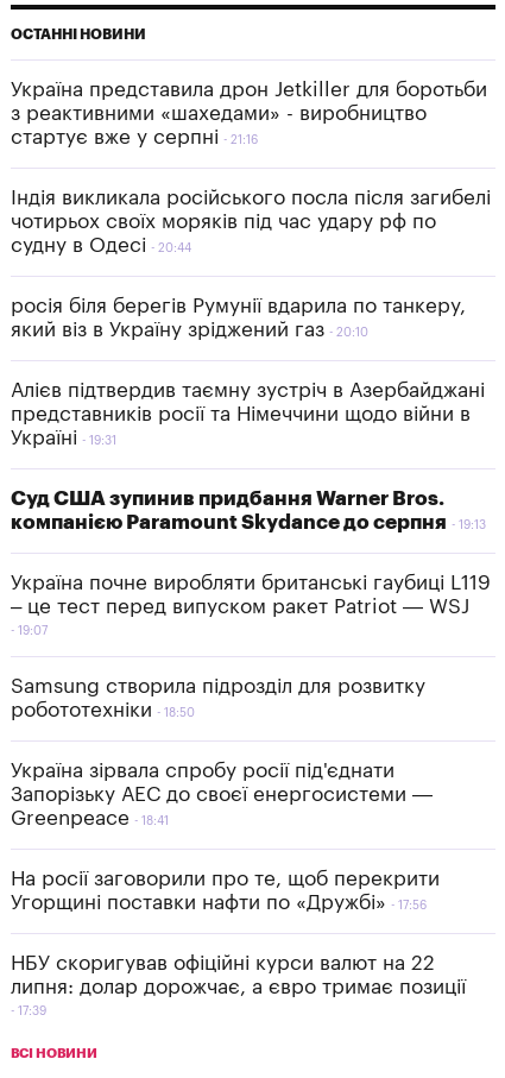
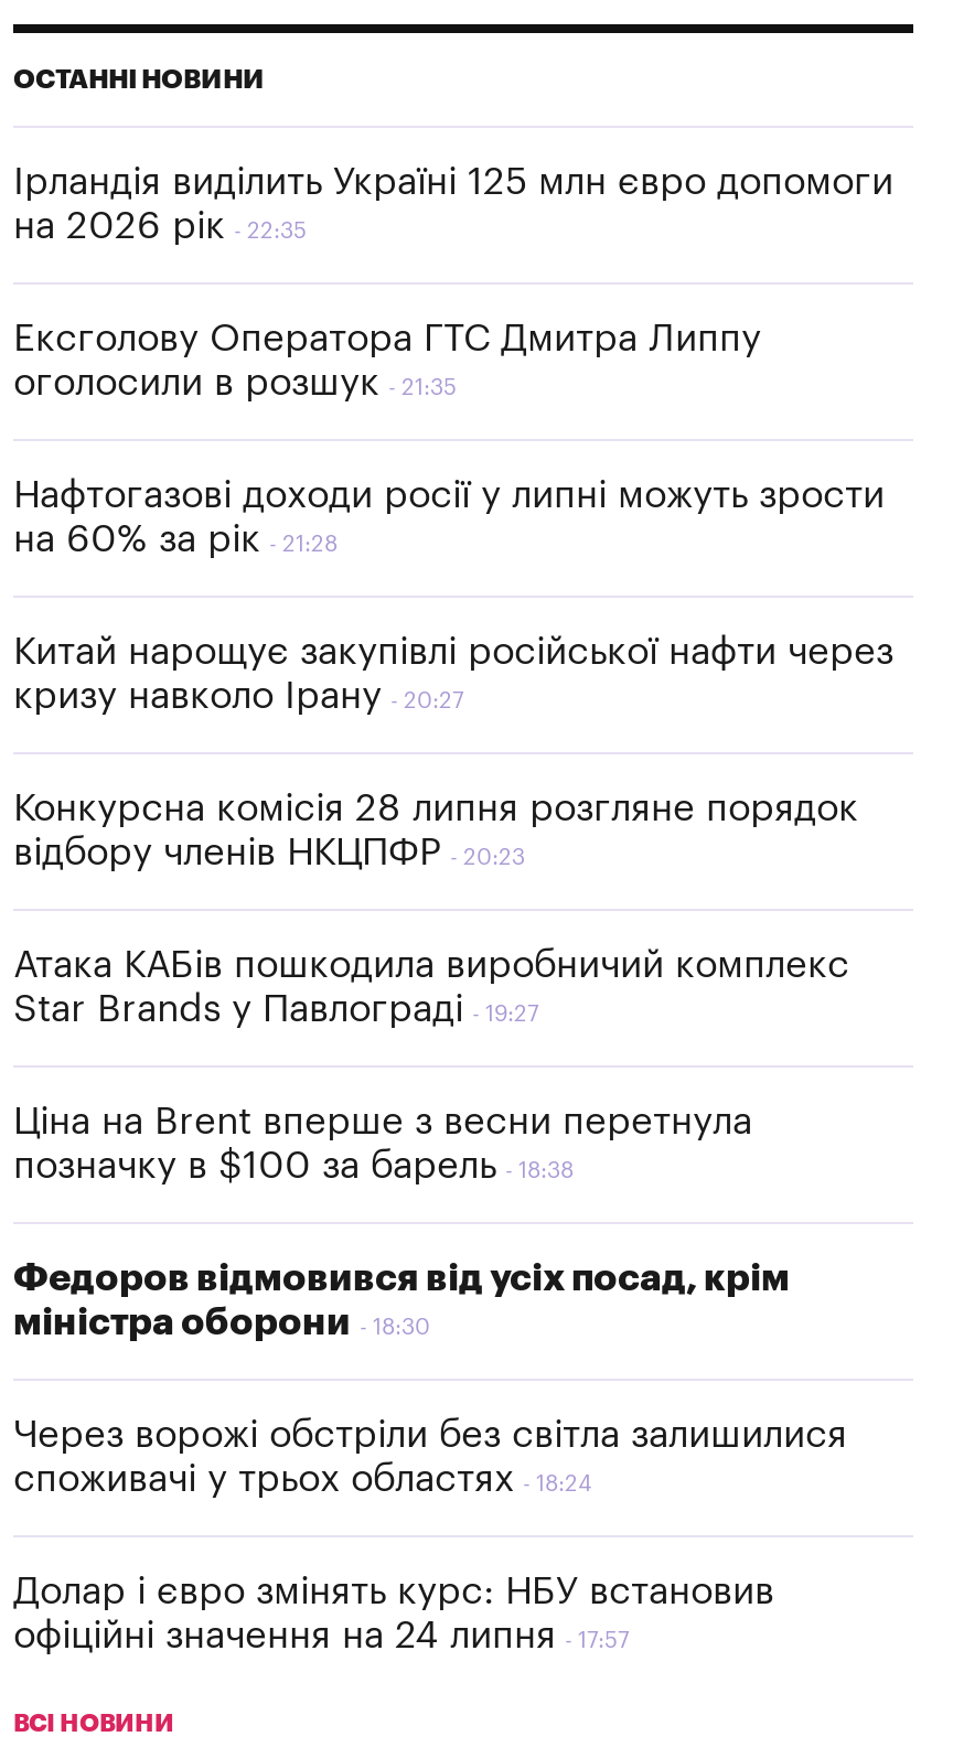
- Україна представила дрон Jetkiller для боротьби
- з реактивними «шахедами» - виробництво
- стартує вже у серпні
- 21:16
+ Ірландія виділить Україні 125 млн євро допомоги
+ на 2026 рік
+ 22:35

- Індія викликала російського посла після загибелі
- чотирьох своїх моряків під час удару рф по
- судну в Одесі
- 20:44
+ Ексголову Оператора ГТС Дмитра Липпу
+ оголосили в розшук
+ 21:35

- росія біля берегів Румунії вдарила по танкеру,
- який віз в Україну зріджений газ
- 20:10
+ Нафтогазові доходи росії у липні можуть зрости
+ на 60% за рік
+ 21:28

- Алієв підтвердив таємну зустріч в Азербайджані
- представників росії та Німеччини щодо війни в
- Україні
- 19:31
+ Китай нарощує закупівлі російської нафти через
+ кризу навколо Ірану
+ 20:27

- Суд США зупинив придбання Warner Bros.
- компанією Paramount Skydance до серпня
- 19:13
+ Конкурсна комісія 28 липня розгляне порядок
+ відбору членів НКЦПФР
+ 20:23

- Україна почне виробляти британські гаубиці L119
- – це тест перед випуском ракет Patriot — WSJ
- 19:07
+ Атака КАБів пошкодила виробничий комплекс
+ Star Brands у Павлограді
+ 19:27

- Samsung створила підрозділ для розвитку
- робототехніки
- 18:50
+ Ціна на Brent вперше з весни перетнула
+ позначку в $100 за барель
+ 18:38

- Україна зірвала спробу росії під'єднати
- Запорізьку АЕС до своєї енергосистеми —
- Greenpeace
- 18:41
+ Федоров відмовився від усіх посад, крім
+ міністра оборони
+ 18:30

- На росії заговорили про те, щоб перекрити
- Угорщині поставки нафти по «Дружбі»
- 17:56
+ Через ворожі обстріли без світла залишилися
+ споживачі у трьох областях
+ 18:24

- НБУ скоригував офіційні курси валют на 22
- липня: долар дорожчає, а євро тримає позиції
- 17:39
+ Долар і євро змінять курс: НБУ встановив
+ офіційні значення на 24 липня
+ 17:57
